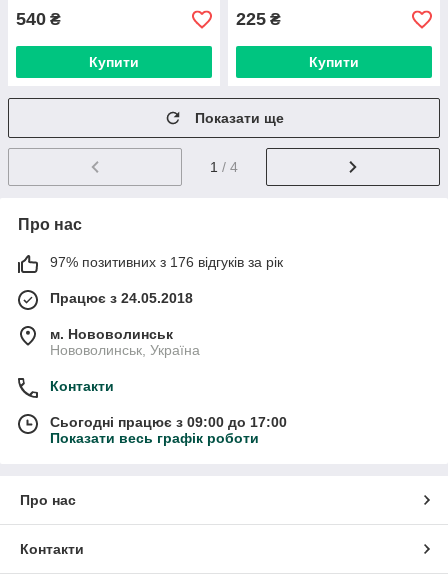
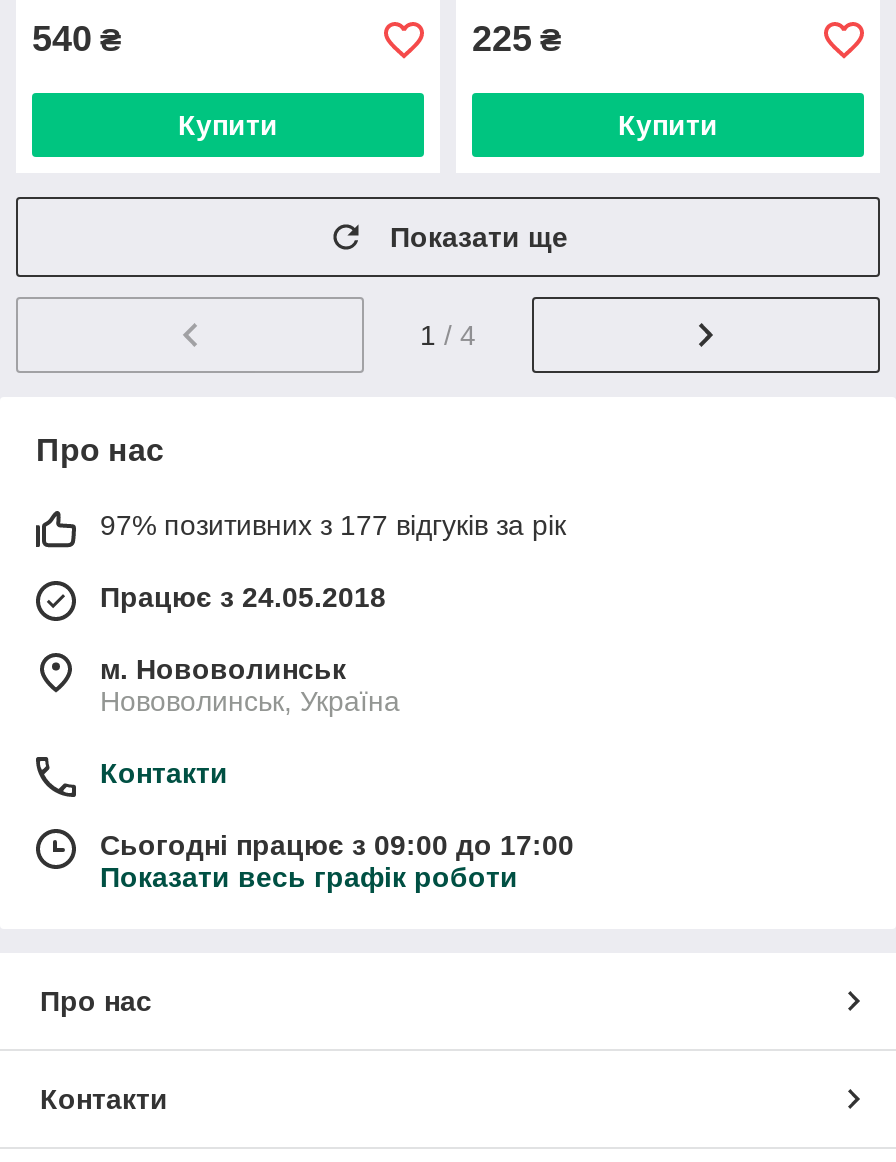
- 97% позитивних з 176 відгуків за рік
+ 97% позитивних з 177 відгуків за рік
